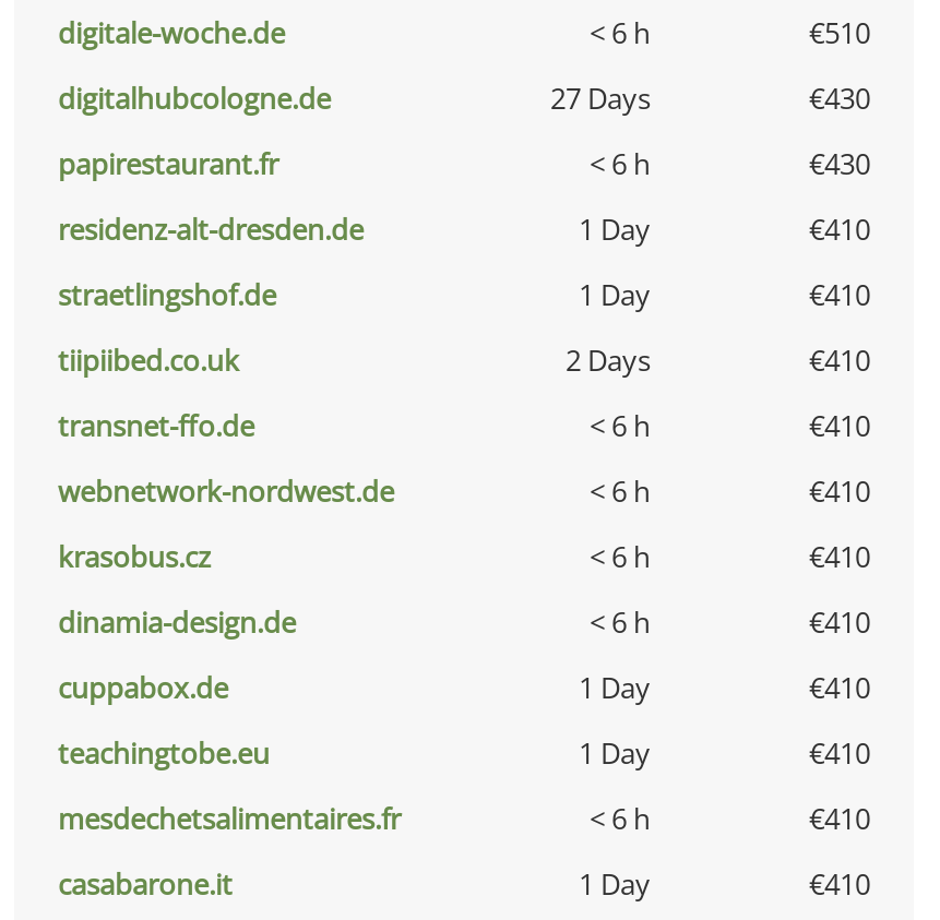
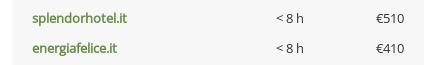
- digitale-woche.de
- < 6 h
+ splendorhotel.it
+ < 8 h

- digitalhubcologne.de
- 27 Days
- €430
- papirestaurant.fr
- < 6 h
- €430
- residenz-alt-dresden.de
- 1 Day
- €410
- straetlingshof.de
- 1 Day
- €410
- tiipiibed.co.uk
- 2 Days
- €410
- transnet-ffo.de
- < 6 h
- €410
- webnetwork-nordwest.de
- < 6 h
- €410
- krasobus.cz
- < 6 h
- €410
- dinamia-design.de
- < 6 h
- €410
- cuppabox.de
- 1 Day
- €410
- teachingtobe.eu
- 1 Day
- €410
- mesdechetsalimentaires.fr
- < 6 h
- €410
- casabarone.it
- 1 Day
+ energiafelice.it
+ < 8 h
